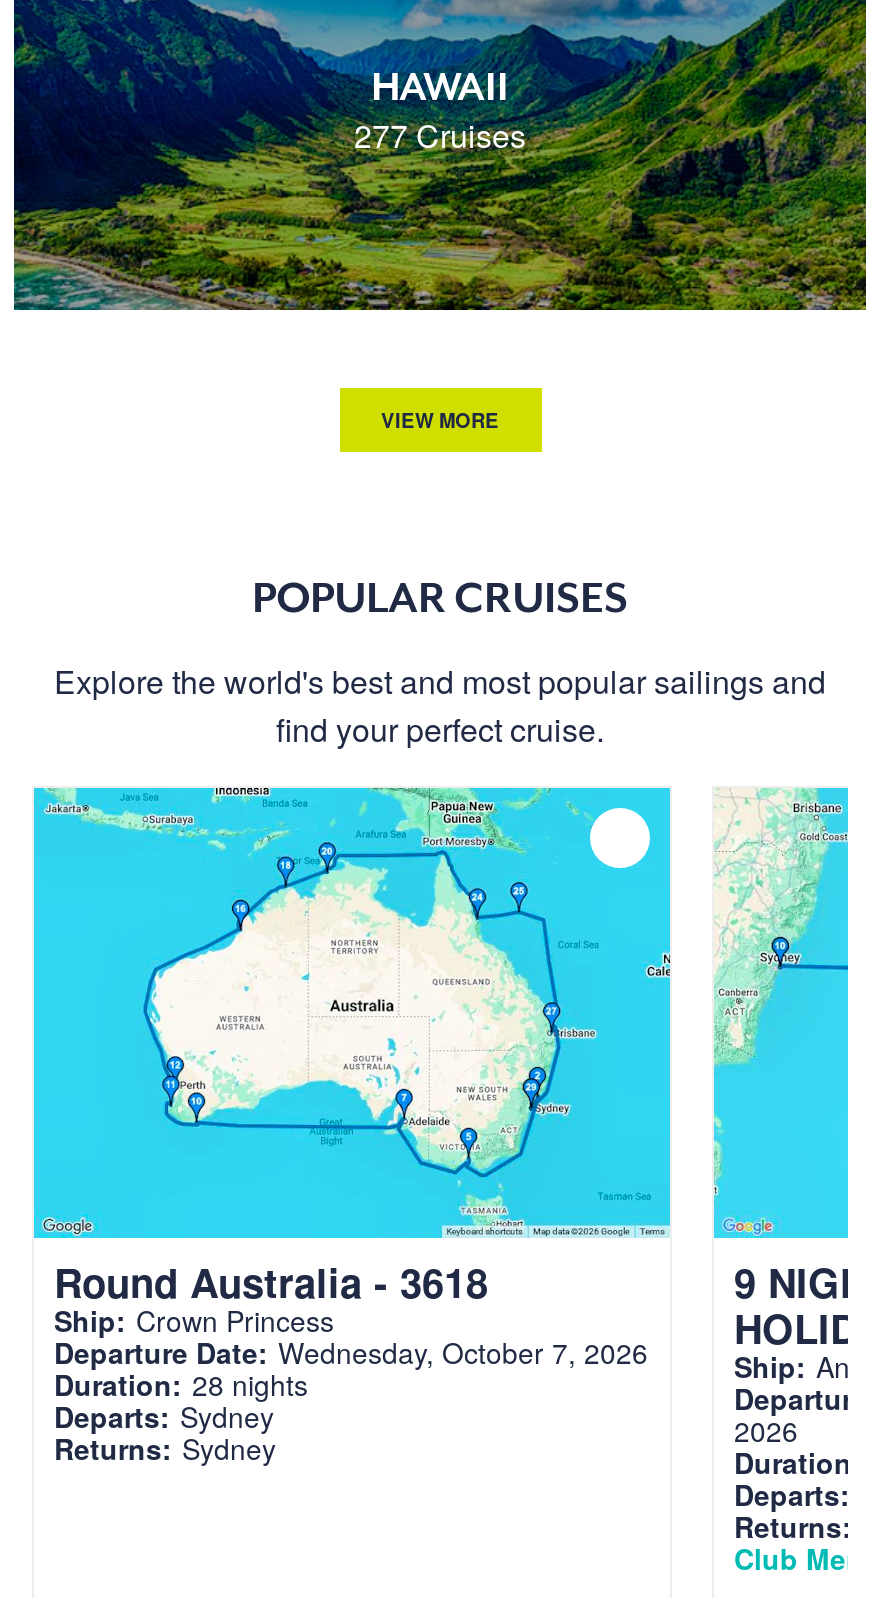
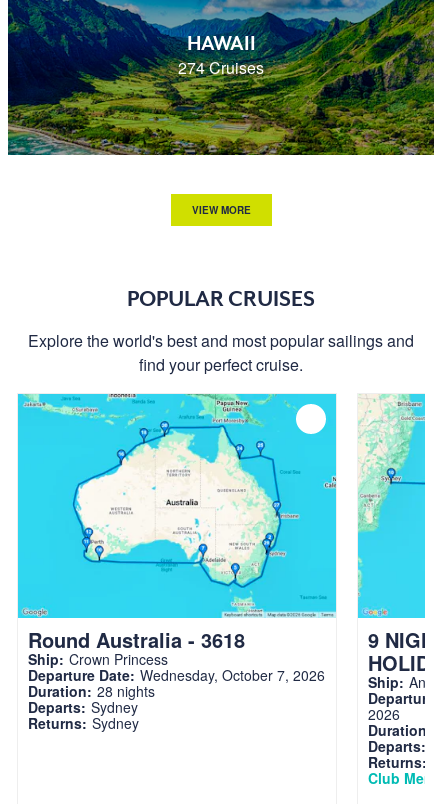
- 277 Cruises
+ 274 Cruises
